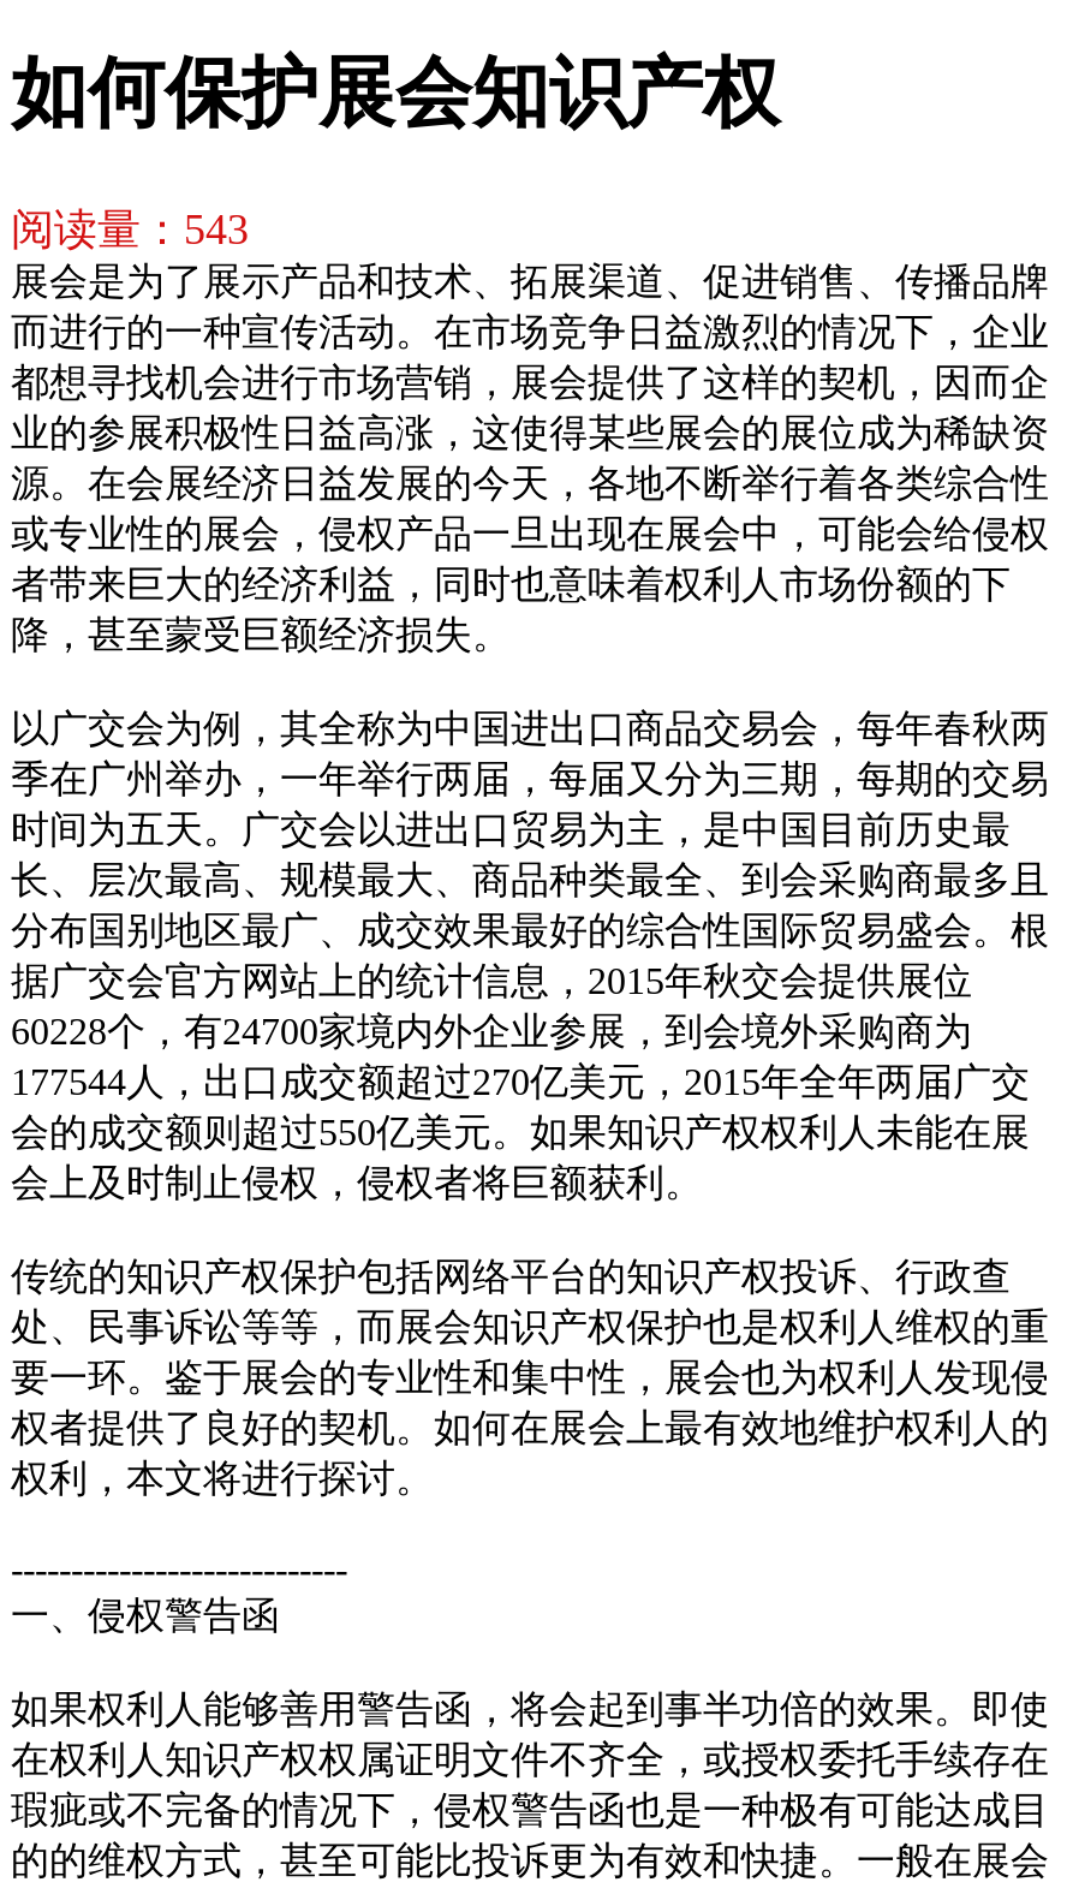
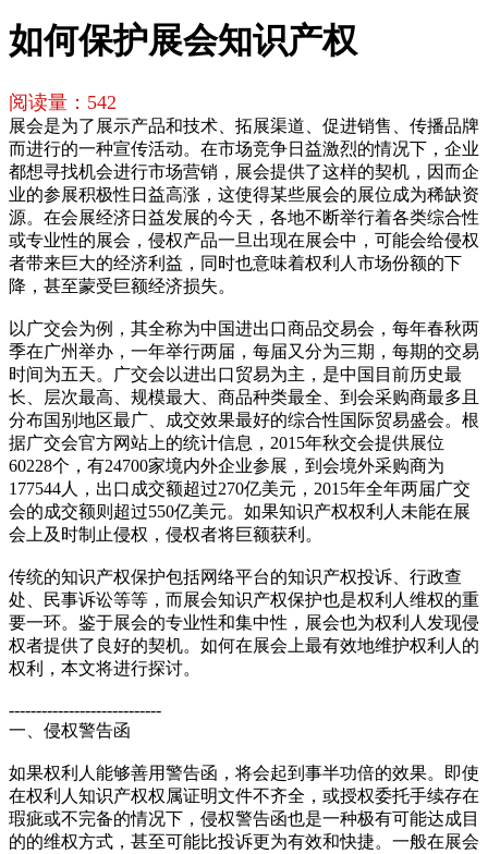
- 阅读量：543
+ 阅读量：542
